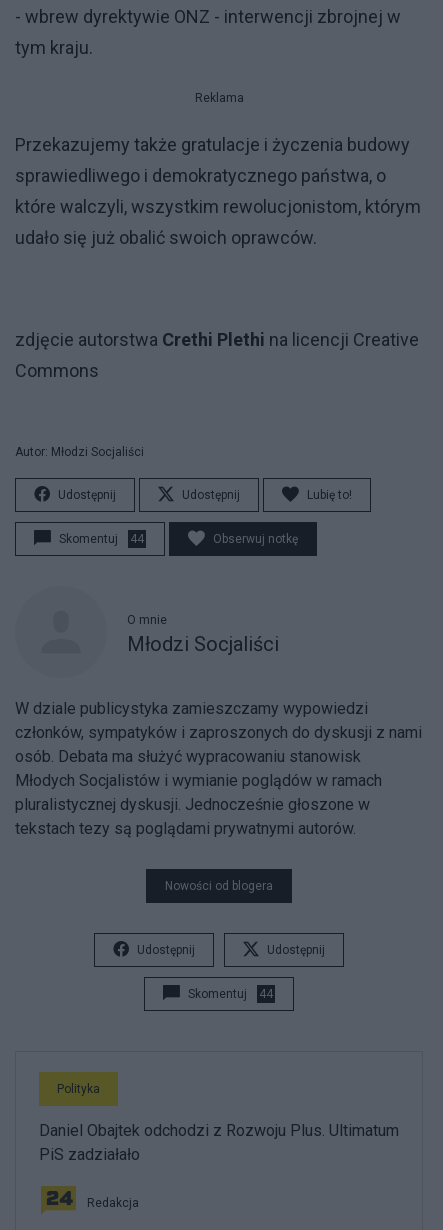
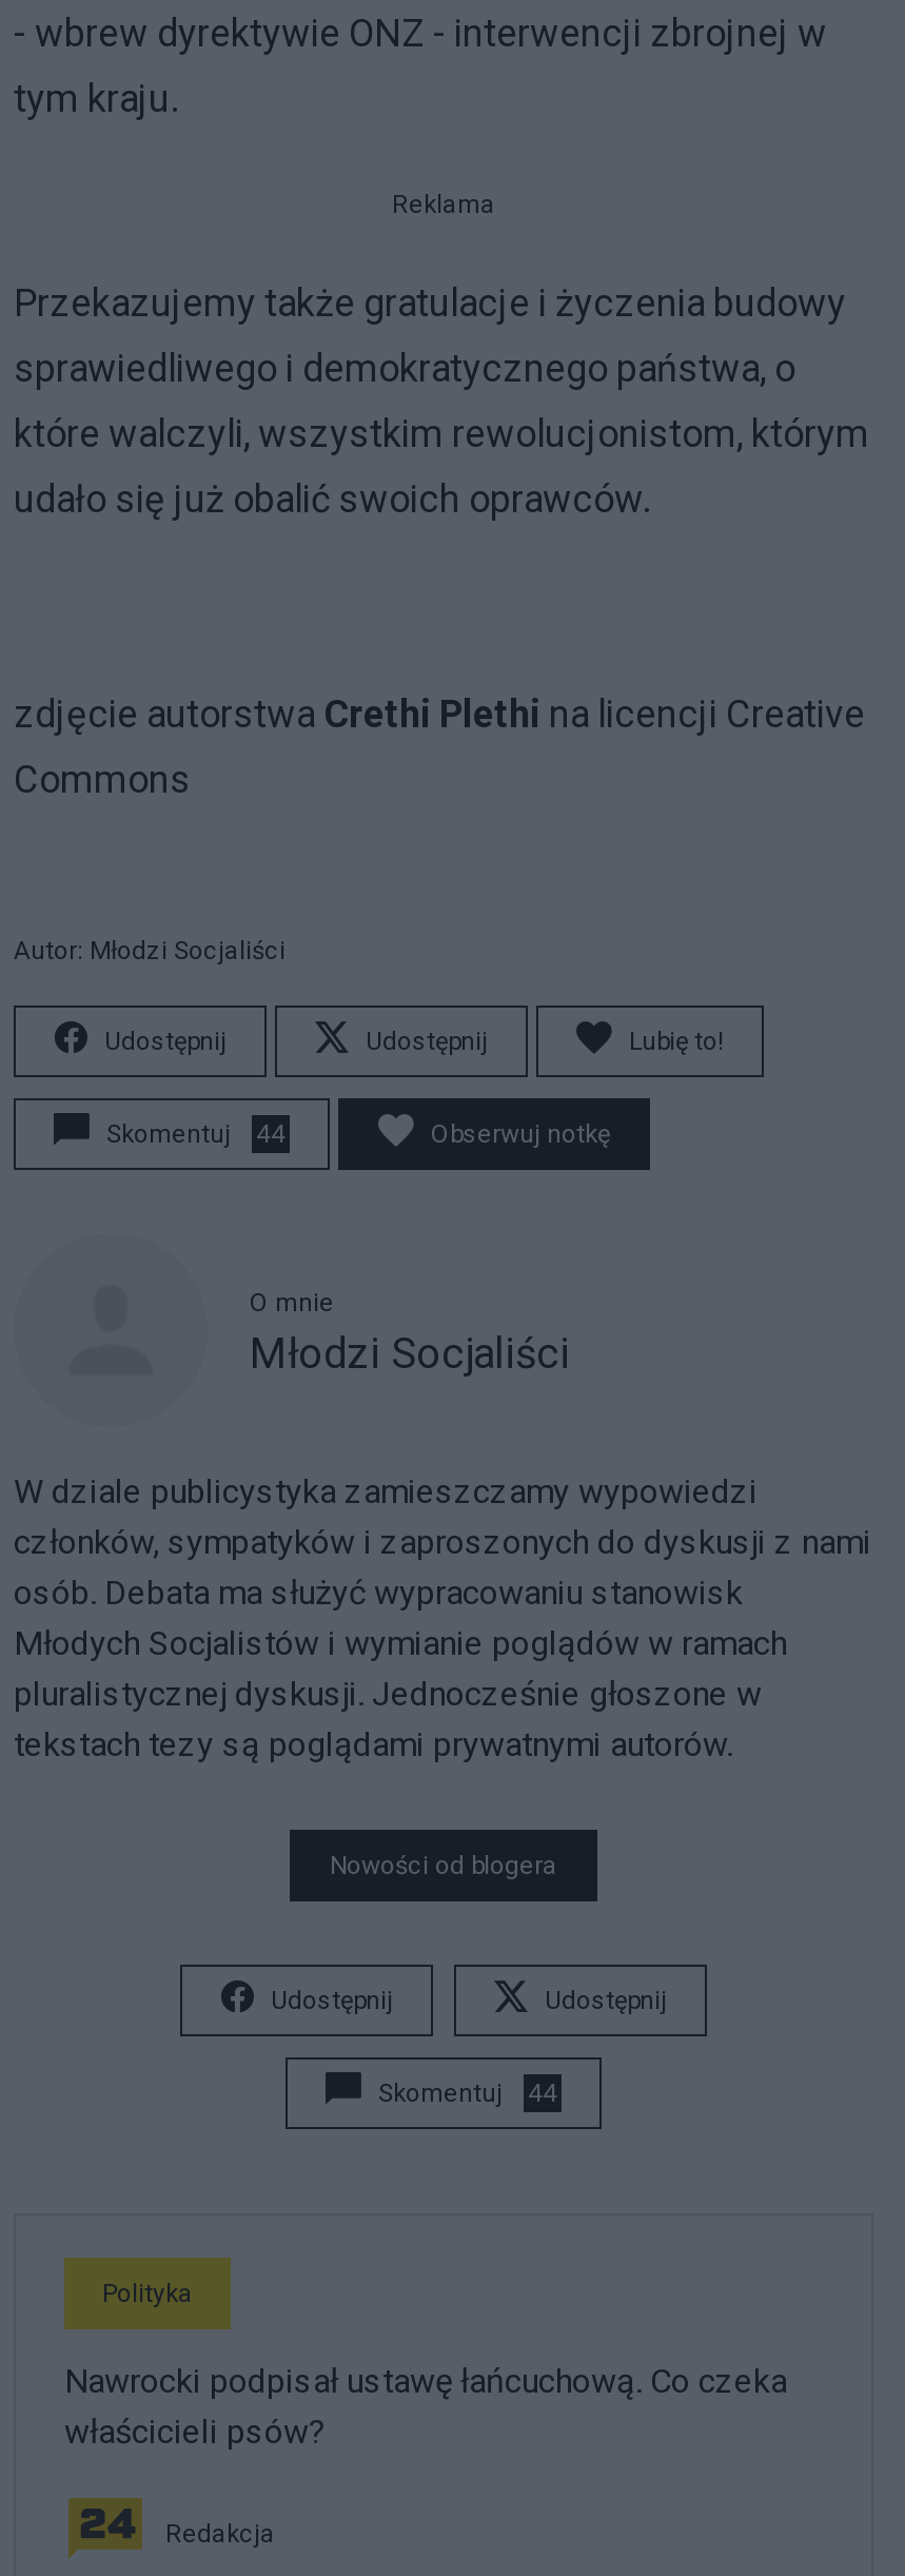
- Daniel Obajtek odchodzi z Rozwoju Plus. Ultimatum
- PiS zadziałało
+ Nawrocki podpisał ustawę łańcuchową. Co czeka
+ właścicieli psów?
